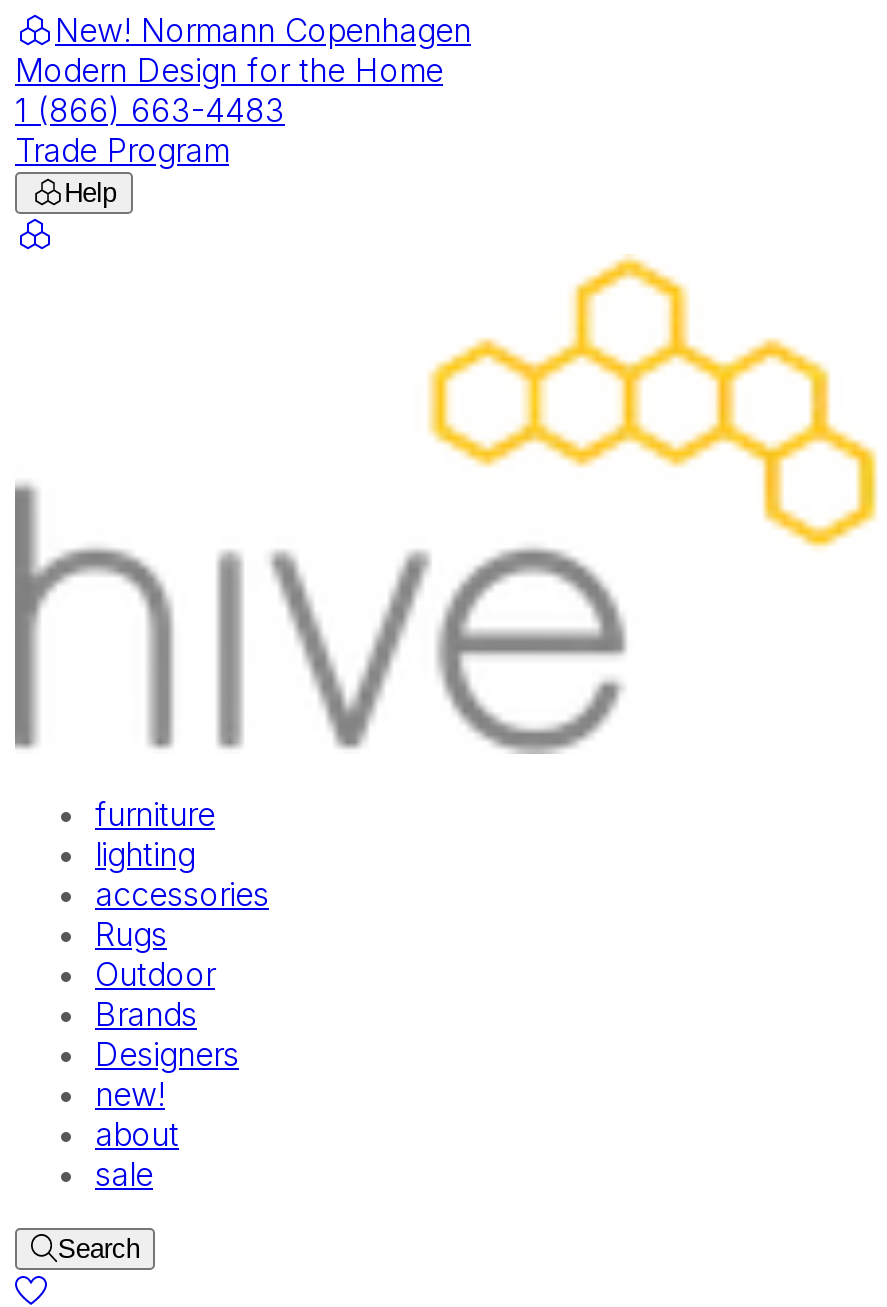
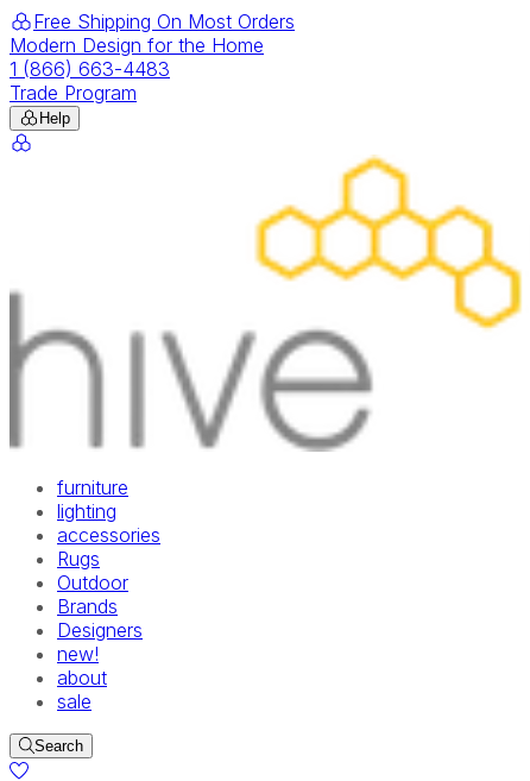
- New! Normann Copenhagen
+ Free Shipping On Most Orders
